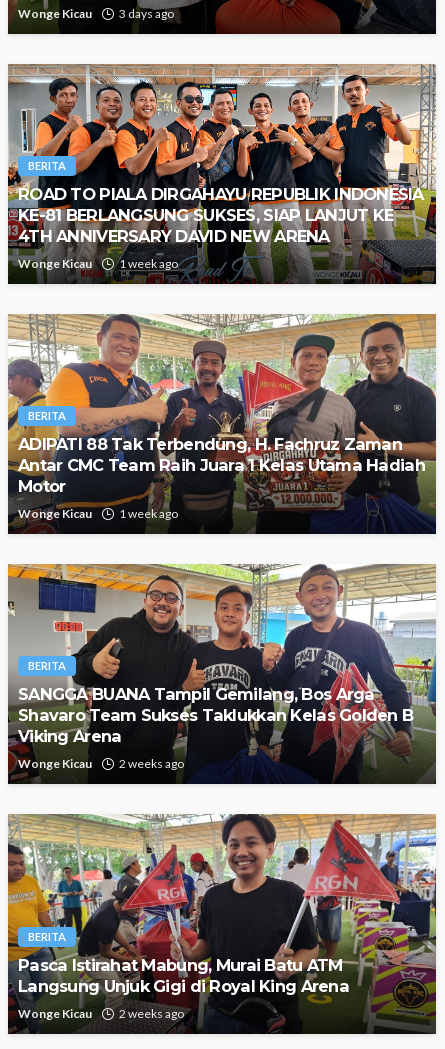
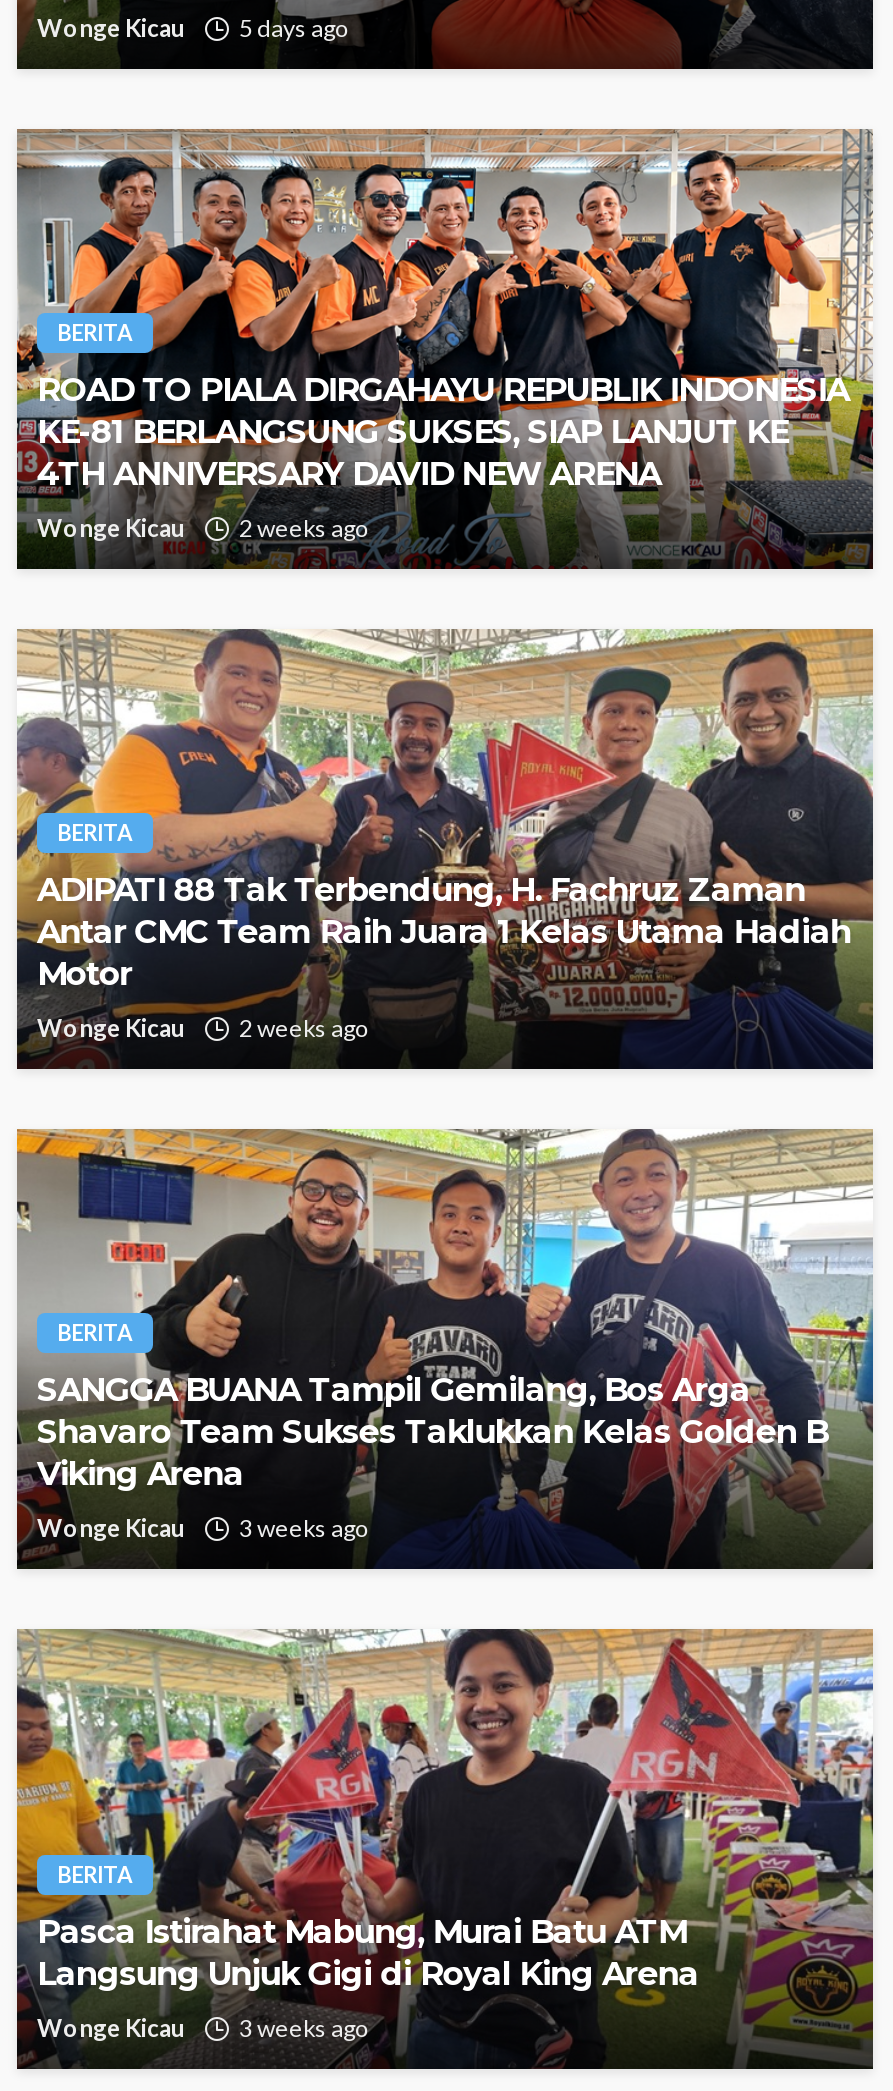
- Wonge Kicau 3 days ago
+ Wonge Kicau 5 days ago

- Wonge Kicau 1 week ago
+ Wonge Kicau 2 weeks ago

- Wonge Kicau 1 week ago
+ Wonge Kicau 2 weeks ago

- Wonge Kicau 2 weeks ago
+ Wonge Kicau 3 weeks ago

- Wonge Kicau 2 weeks ago
+ Wonge Kicau 3 weeks ago
